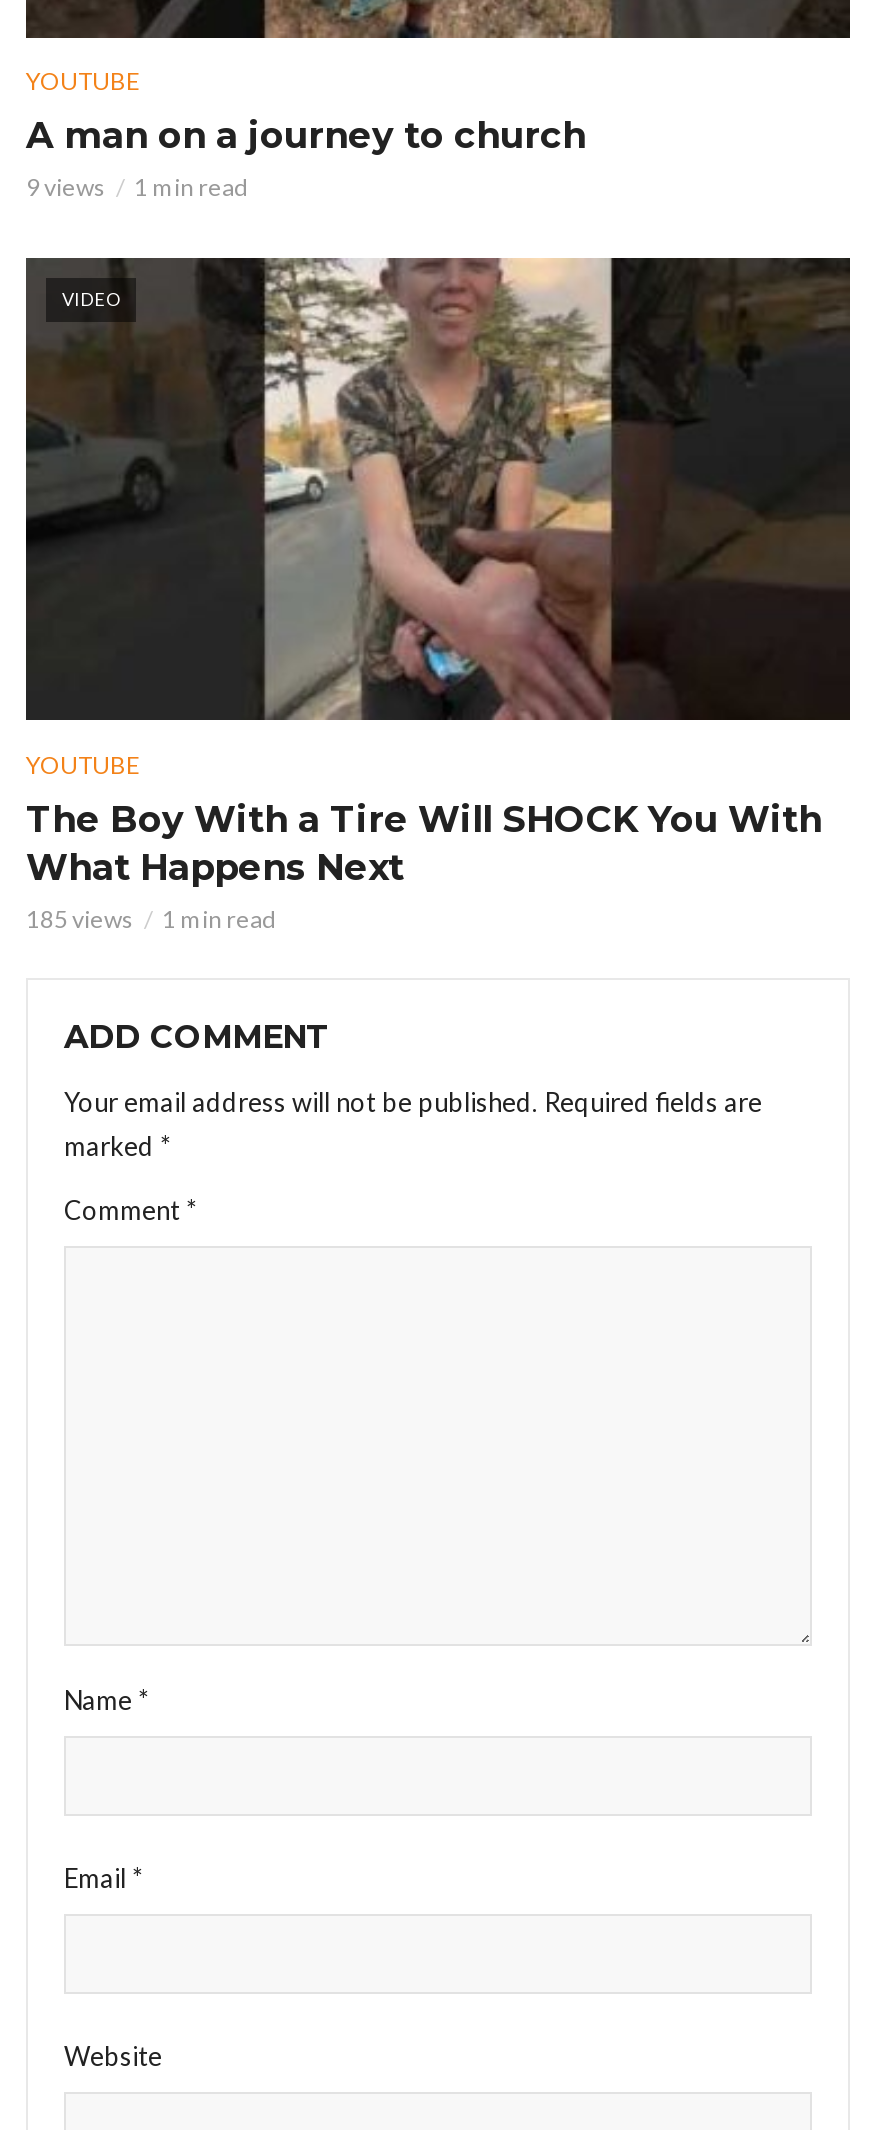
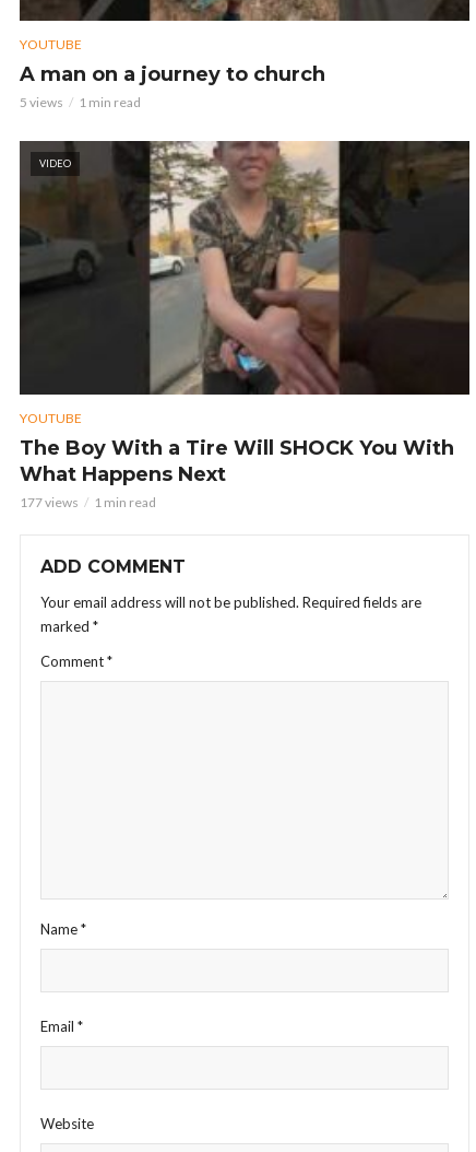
- 9 views 1 min read
+ 5 views 1 min read

- 185 views 1 min read
+ 177 views 1 min read
